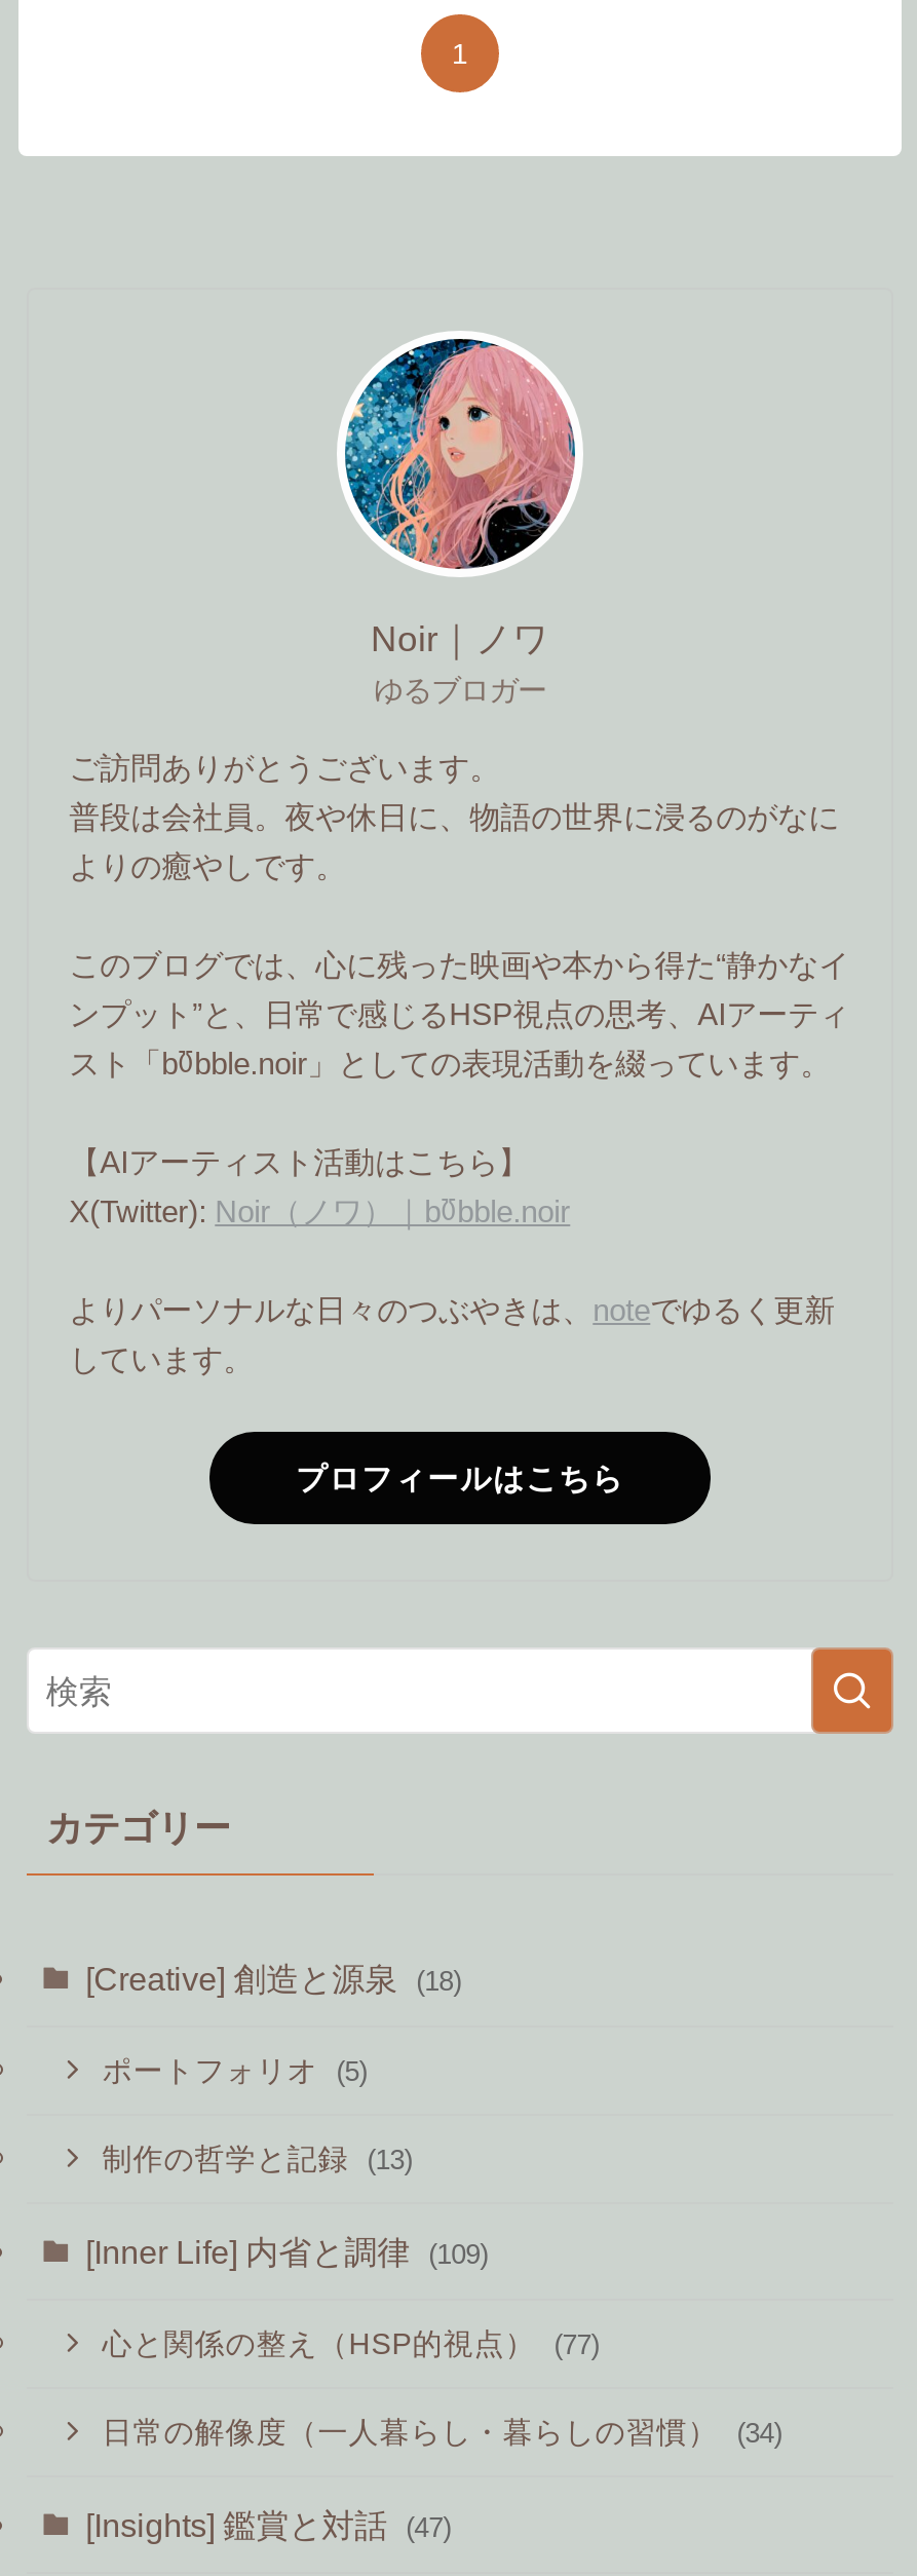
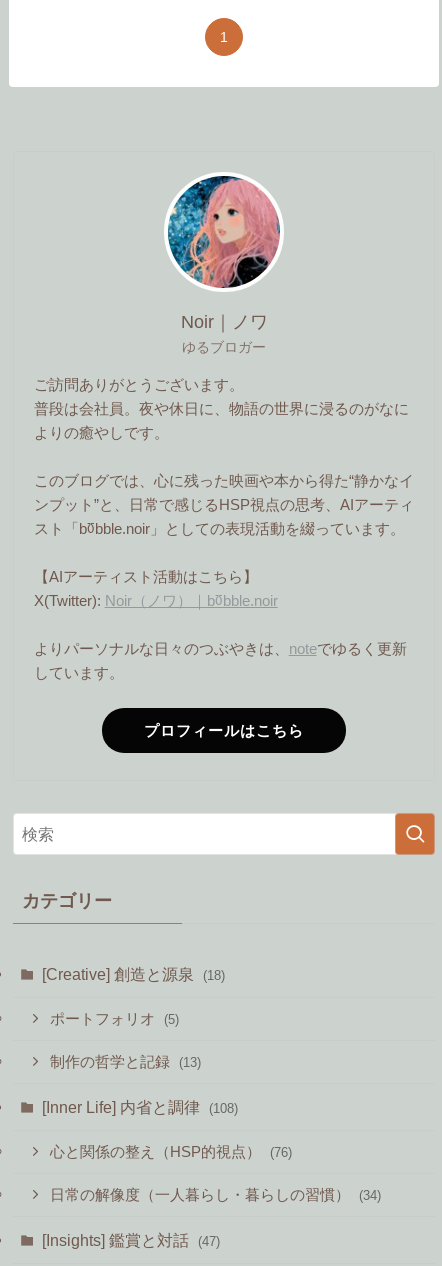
- [Inner Life] 内省と調律 (109)
+ [Inner Life] 内省と調律 (108)

- 心と関係の整え（HSP的視点） (77)
+ 心と関係の整え（HSP的視点） (76)
